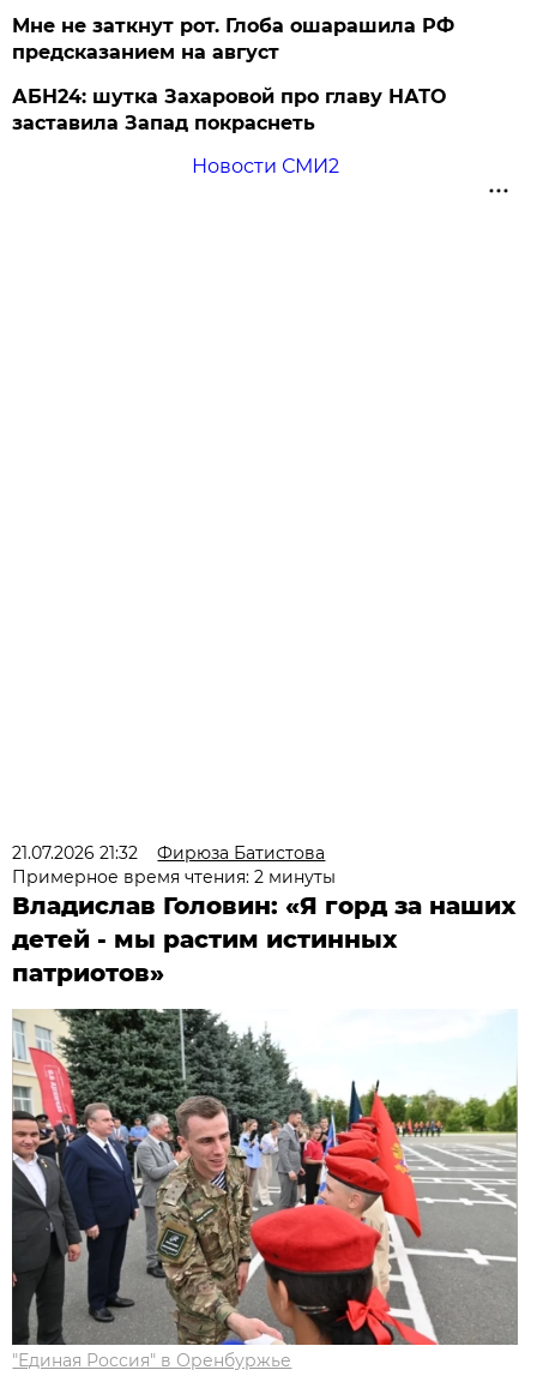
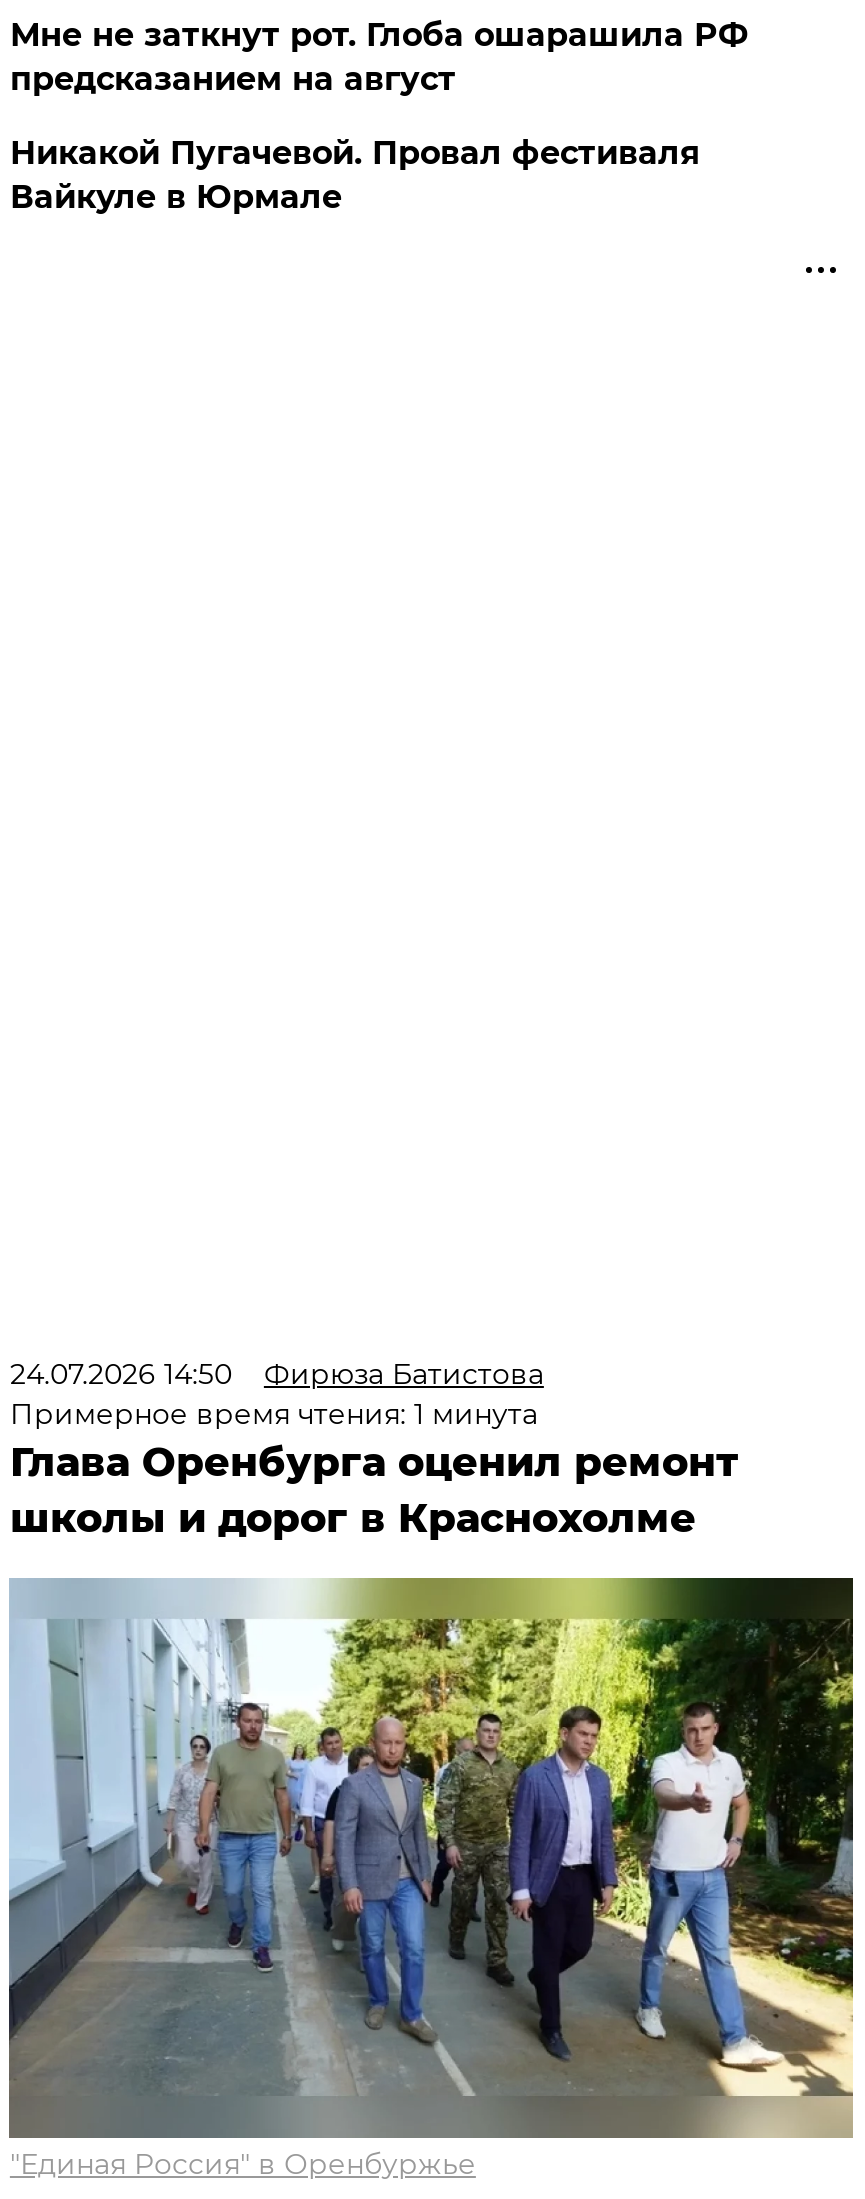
- АБН24: шутка Захаровой про главу НАТО
- заставила Запад покраснеть
- Новости СМИ2
+ Никакой Пугачевой. Провал фестиваля
+ Вайкуле в Юрмале

- 21.07.2026 21:32 Фирюза Батистова
+ 24.07.2026 14:50 Фирюза Батистова

- Примерное время чтения: 2 минуты
- Владислав Головин: «Я горд за наших
- детей - мы растим истинных
- патриотов»
+ Примерное время чтения: 1 минута
+ Глава Оренбурга оценил ремонт
+ школы и дорог в Краснохолме

- [image]
+ [image]
